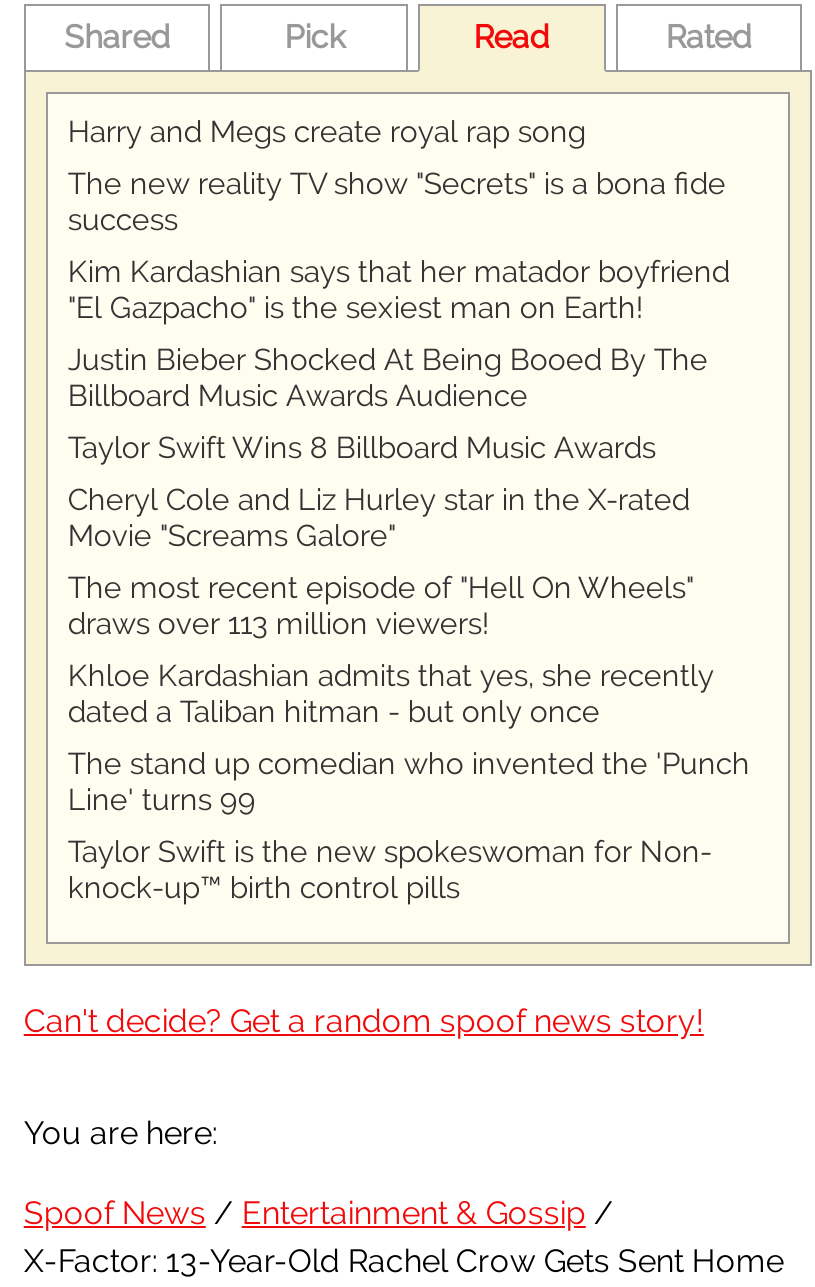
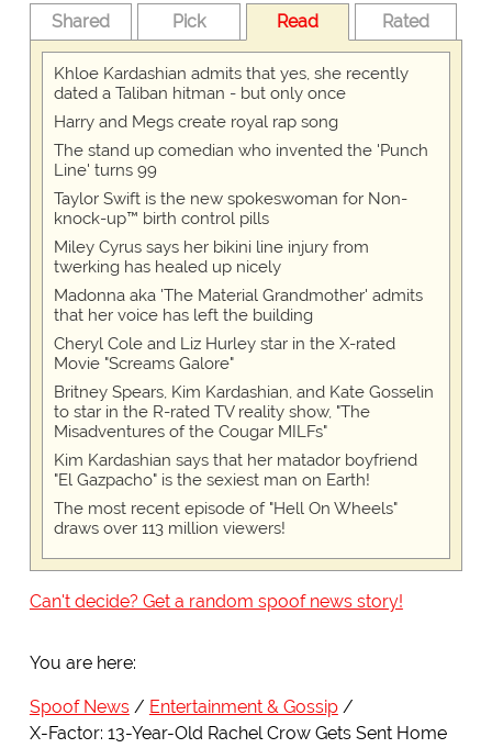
moved down: Harry and Megs create royal rap song

- The new reality TV show "Secrets" is a bona fide
- success
- Justin Bieber Shocked At Being Booed By The
- Billboard Music Awards Audience
- Taylor Swift Wins 8 Billboard Music Awards

moved down: Kim Kardashian says that her matador boyfriend | "El Gazpacho" is the sexiest man on Earth! | The most recent episode of "Hell On Wheels" | draws over 113 million viewers!

moved down: Cheryl Cole and Liz Hurley star in the X-rated | Movie "Screams Galore"

moved up: Khloe Kardashian admits that yes, she recently | dated a Taliban hitman - but only once

moved up: The stand up comedian who invented the 'Punch | Line' turns 99 | Taylor Swift is the new spokeswoman for Non- | knock-up™ birth control pills

+ Miley Cyrus says her bikini line injury from
+ twerking has healed up nicely
+ Madonna aka 'The Material Grandmother' admits
+ that her voice has left the building
+ Britney Spears, Kim Kardashian, and Kate Gosselin
+ to star in the R-rated TV reality show, "The
+ Misadventures of the Cougar MILFs"
